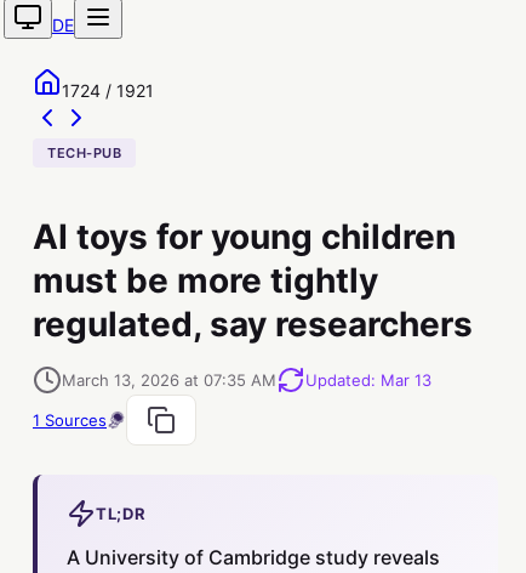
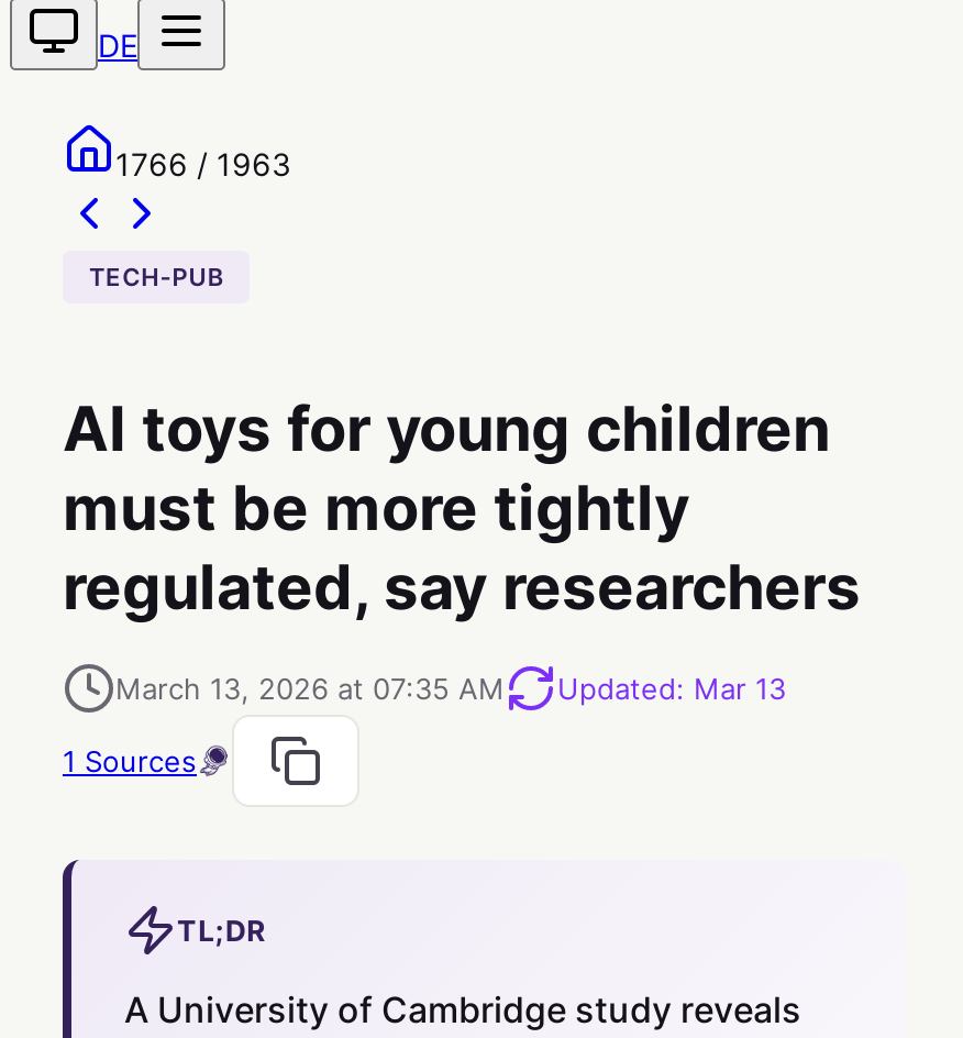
- 1724 / 1921
+ 1766 / 1963
